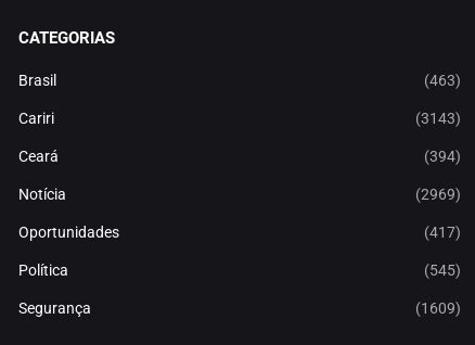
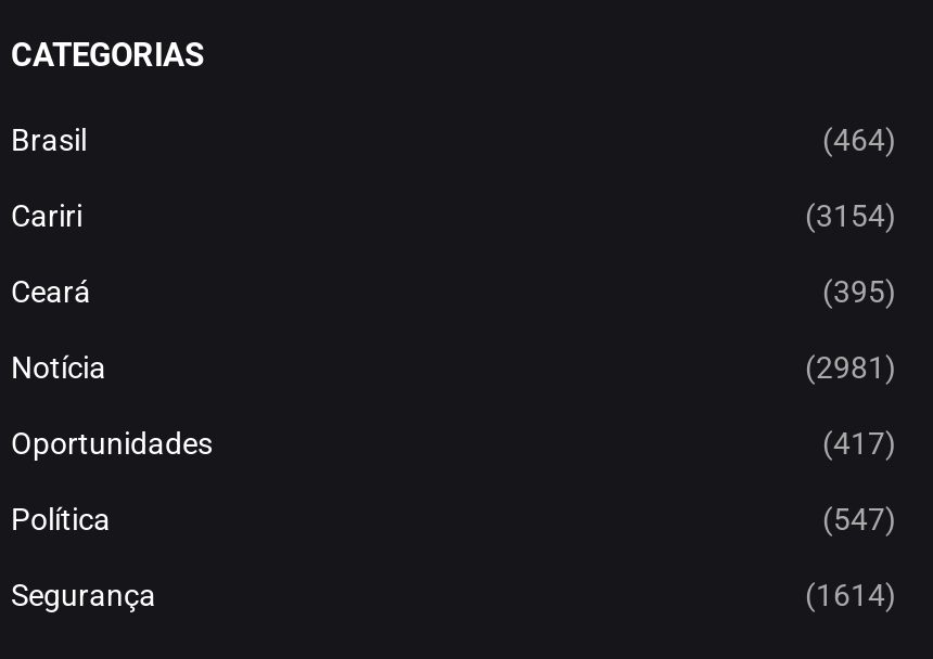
- (463)
+ (464)

- (3143)
+ (3154)

- (394)
+ (395)

- (2969)
+ (2981)

- (545)
+ (547)

- (1609)
+ (1614)
